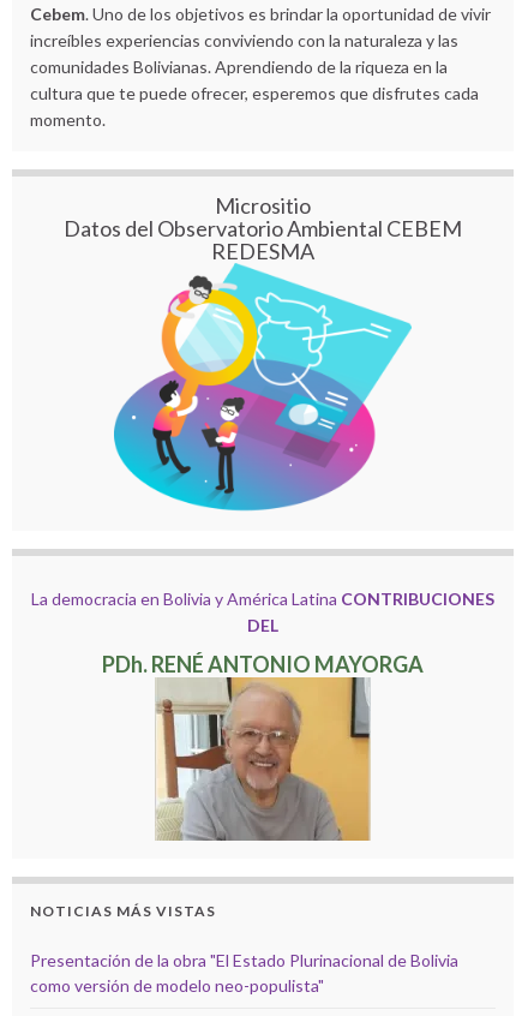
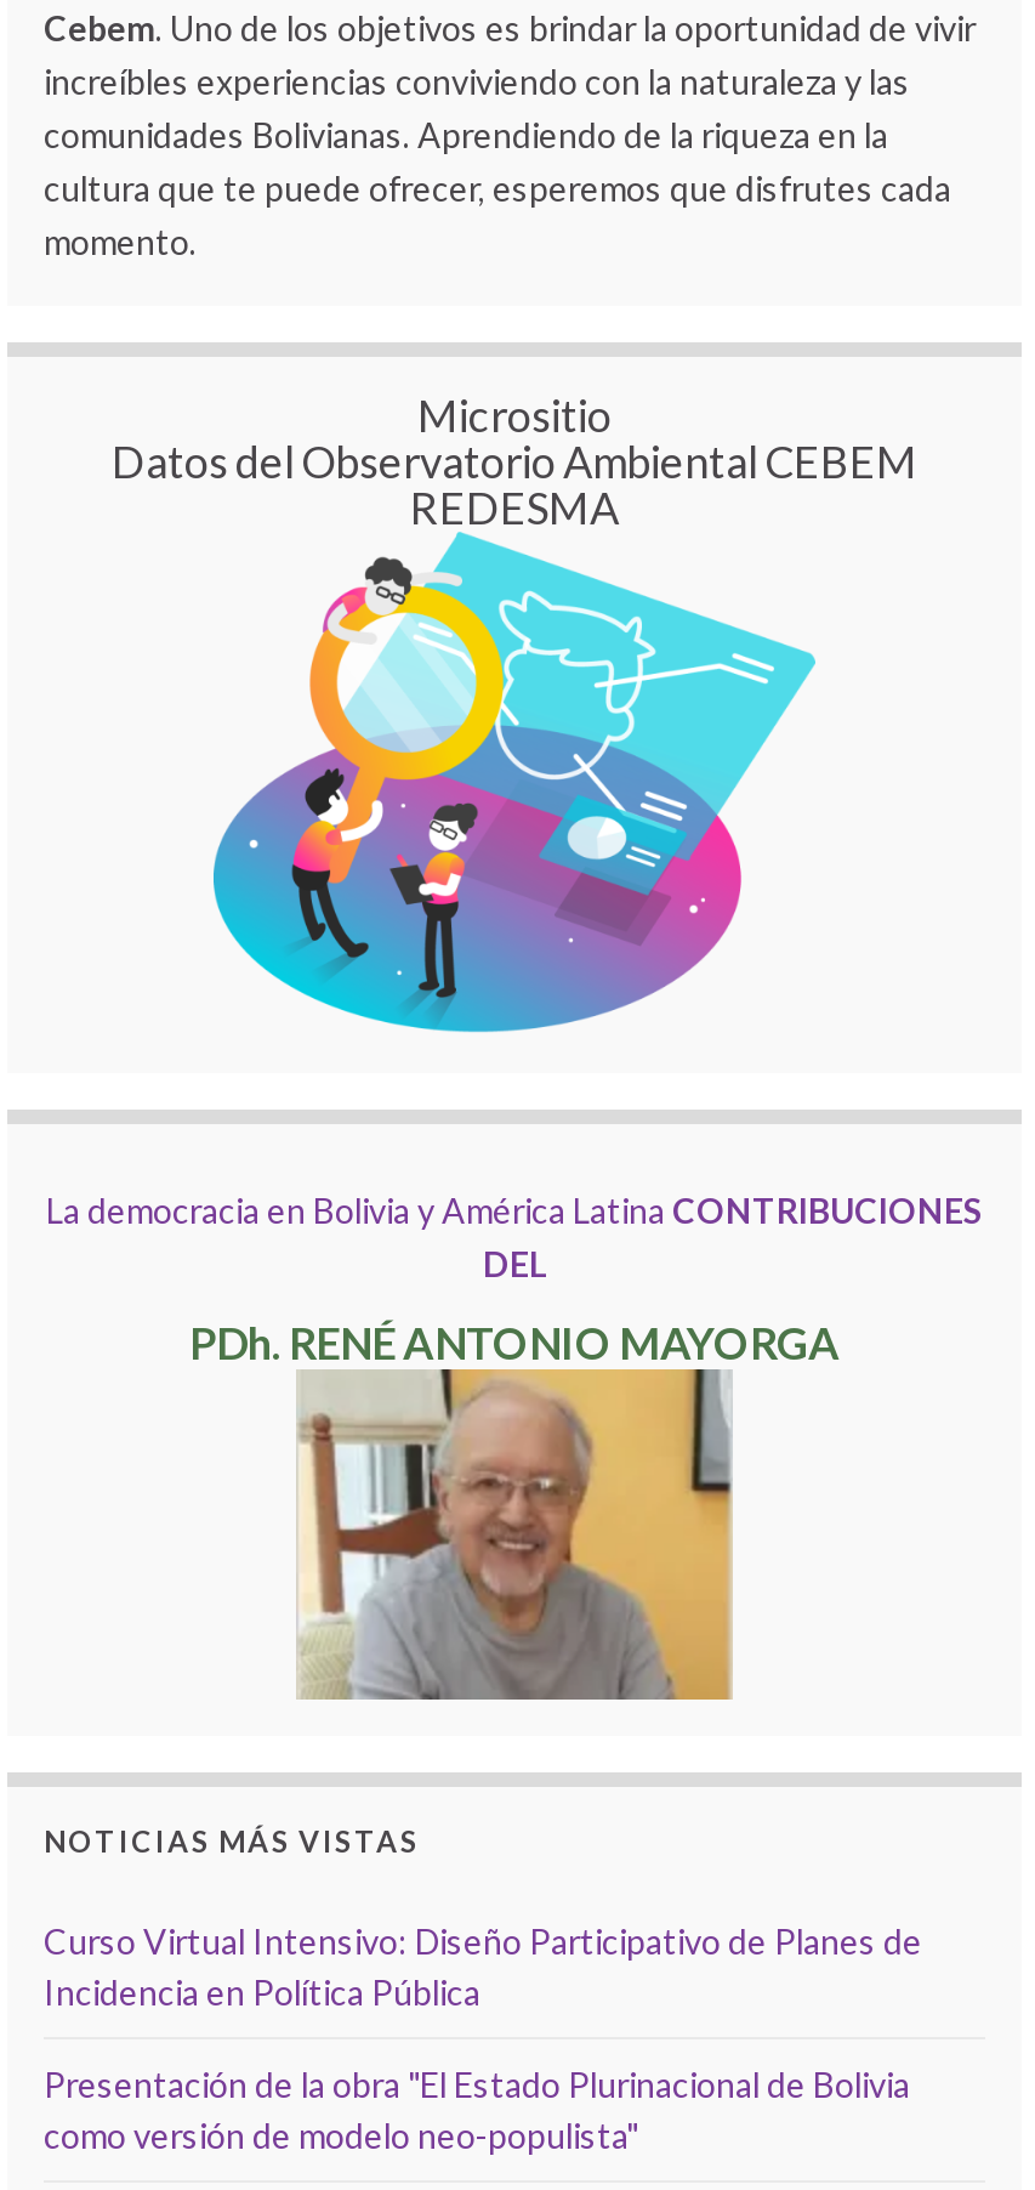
+ Curso Virtual Intensivo: Diseño Participativo de Planes de
+ Incidencia en Política Pública
